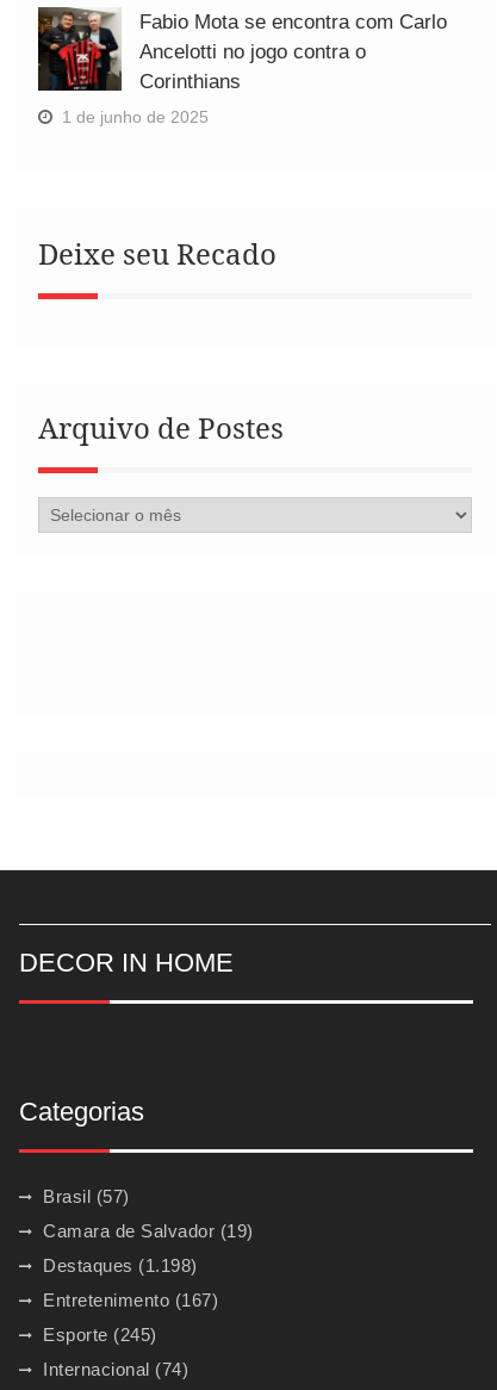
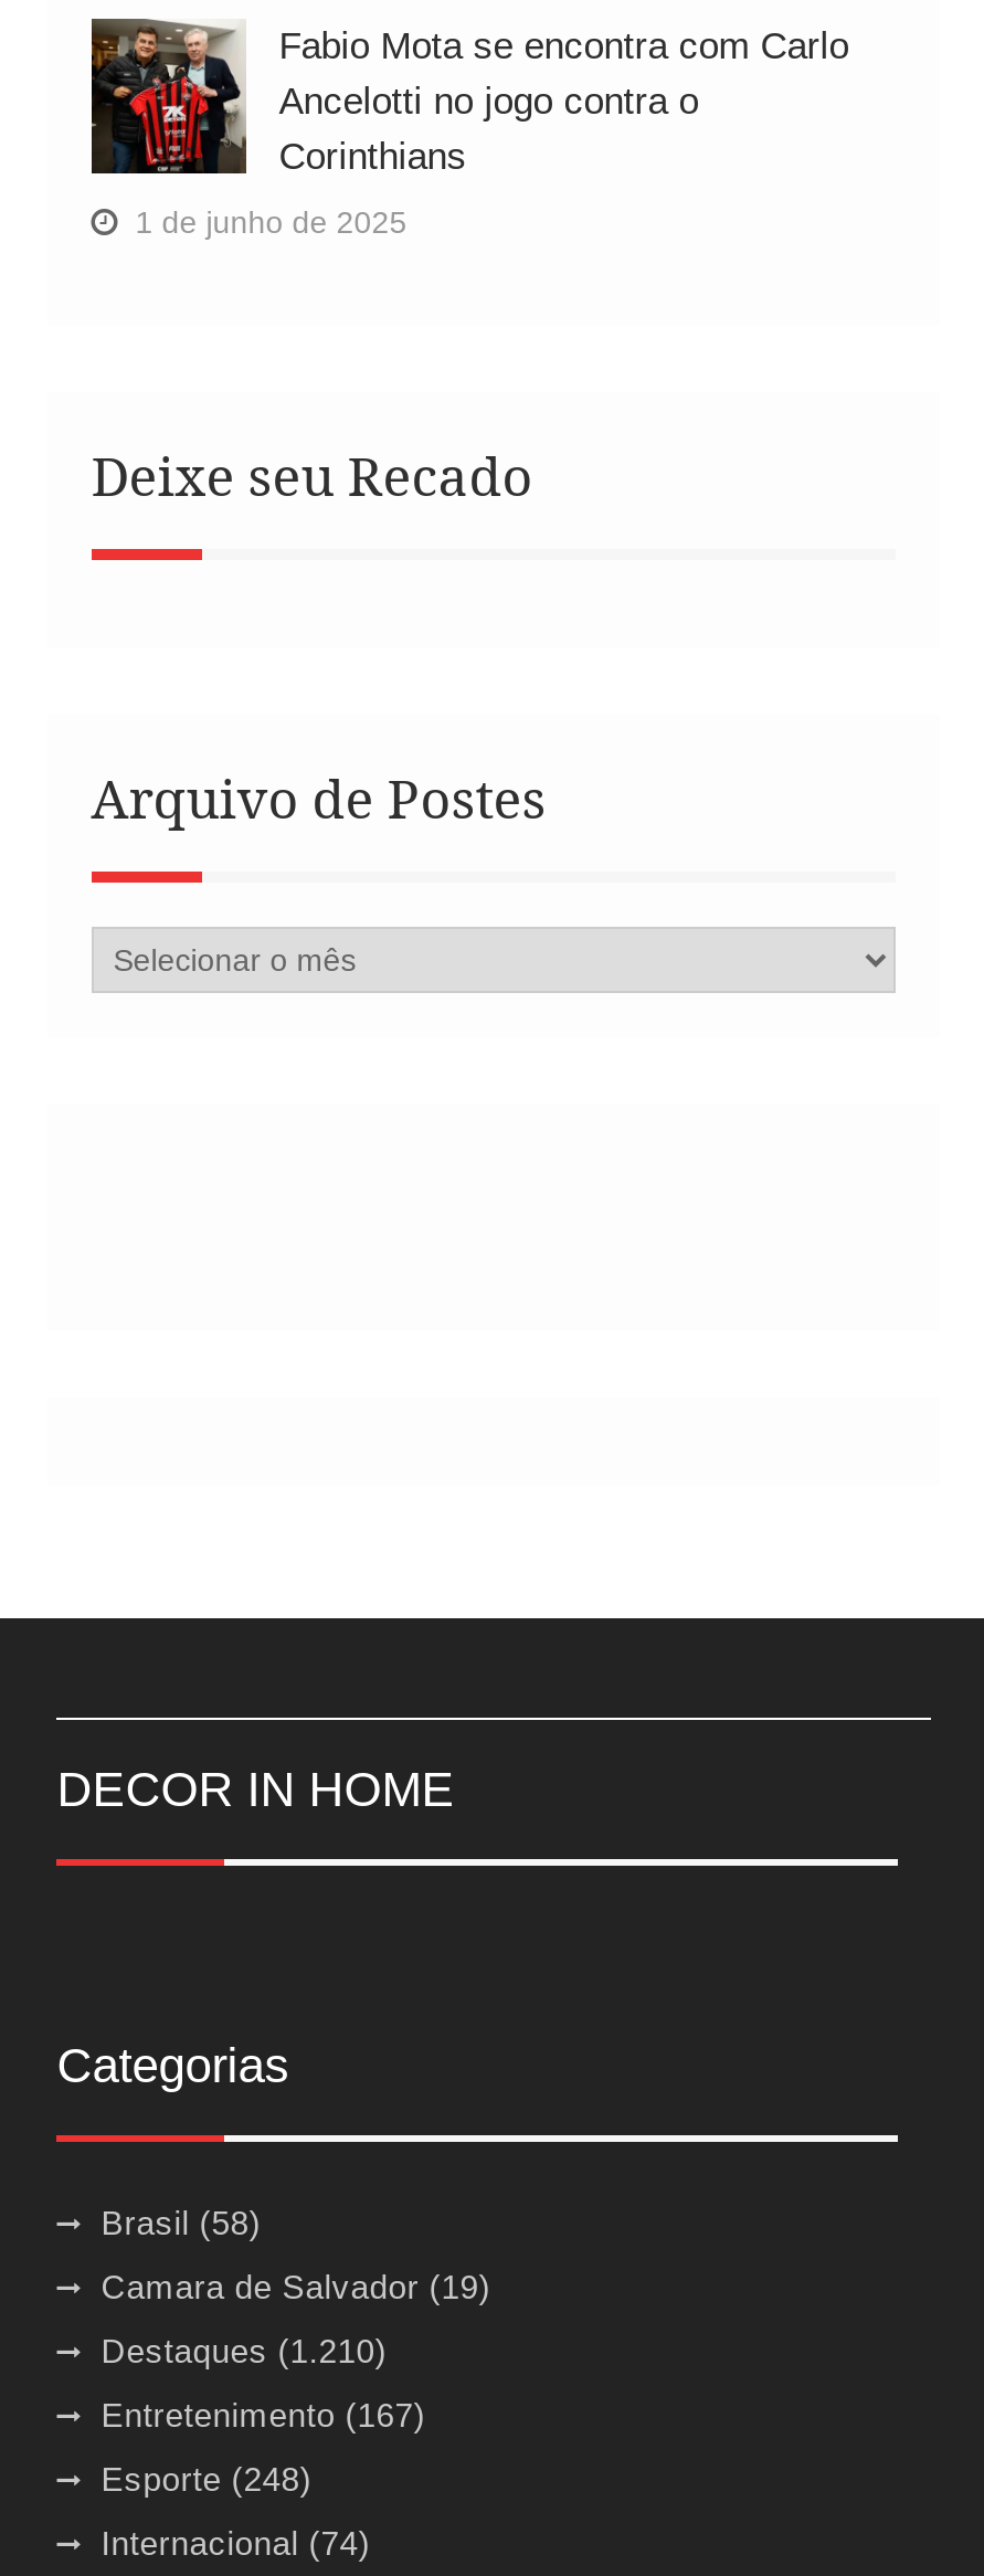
- Brasil (57)
+ Brasil (58)

- Destaques (1.198)
+ Destaques (1.210)

- Esporte (245)
+ Esporte (248)
